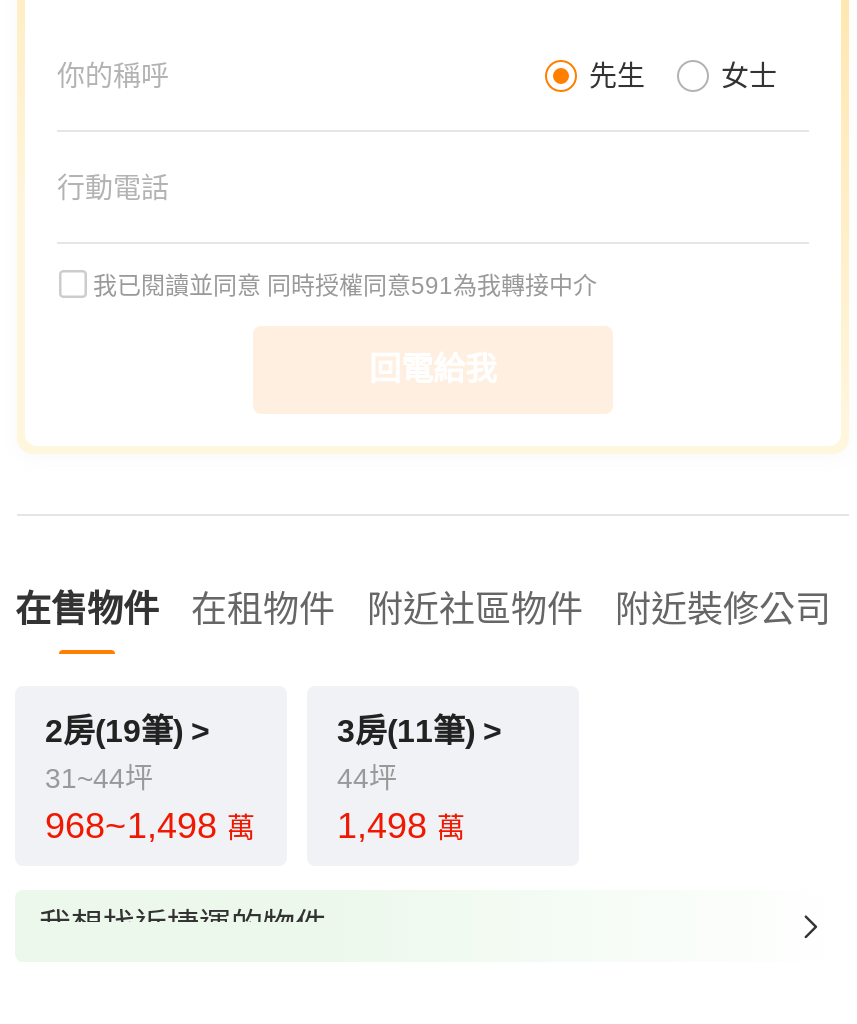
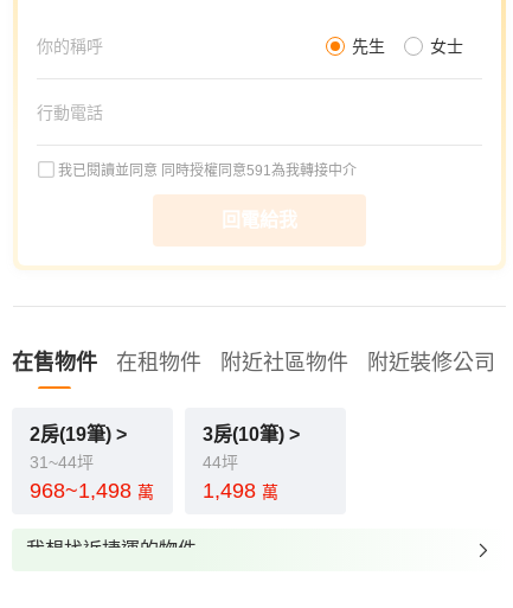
- 3房(11筆) >
+ 3房(10筆) >
